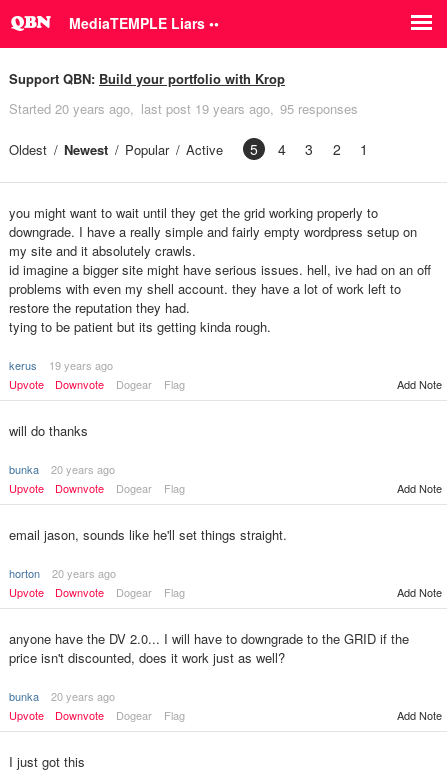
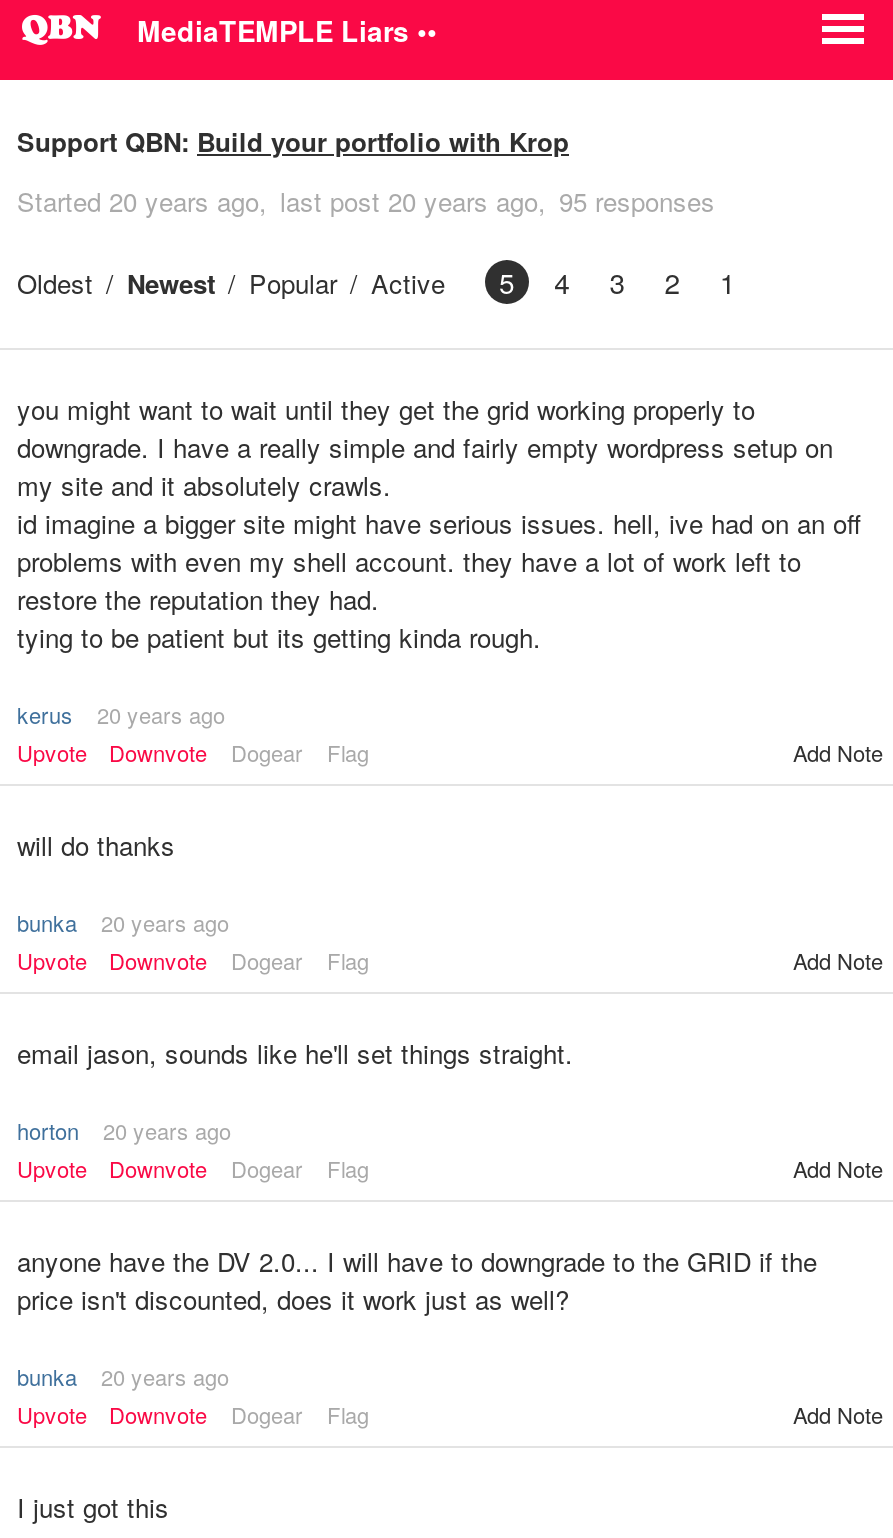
- Started 20 years ago last post 19 years ago 95 responses
+ Started 20 years ago last post 20 years ago 95 responses

- kerus 19 years ago
+ kerus 20 years ago
